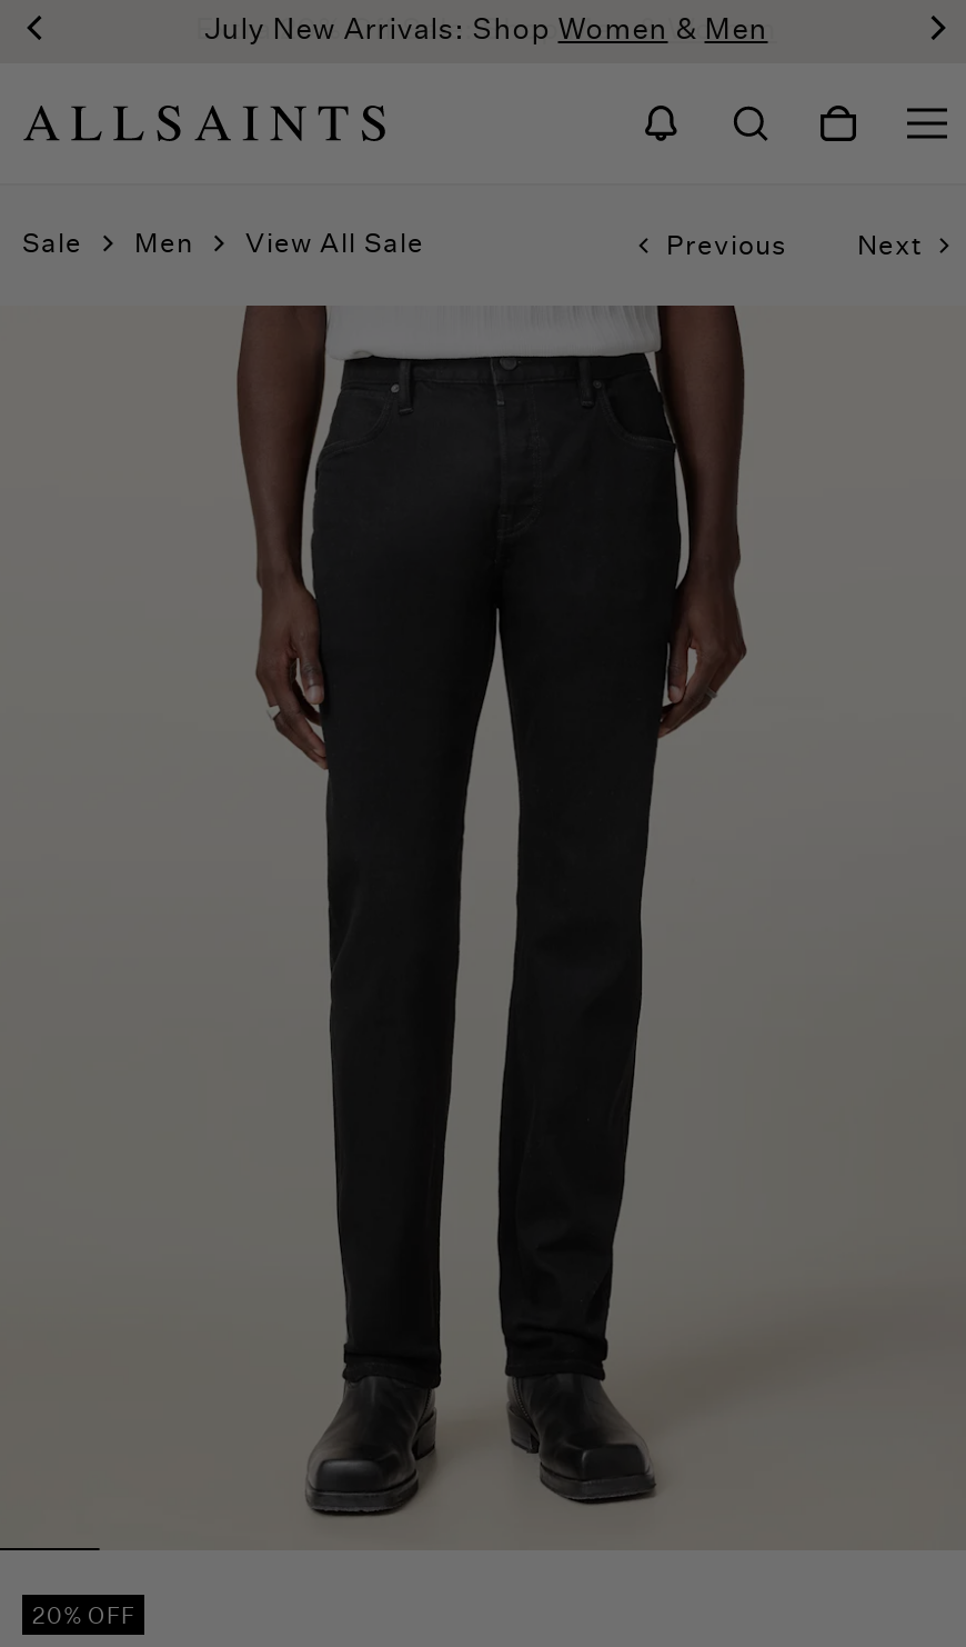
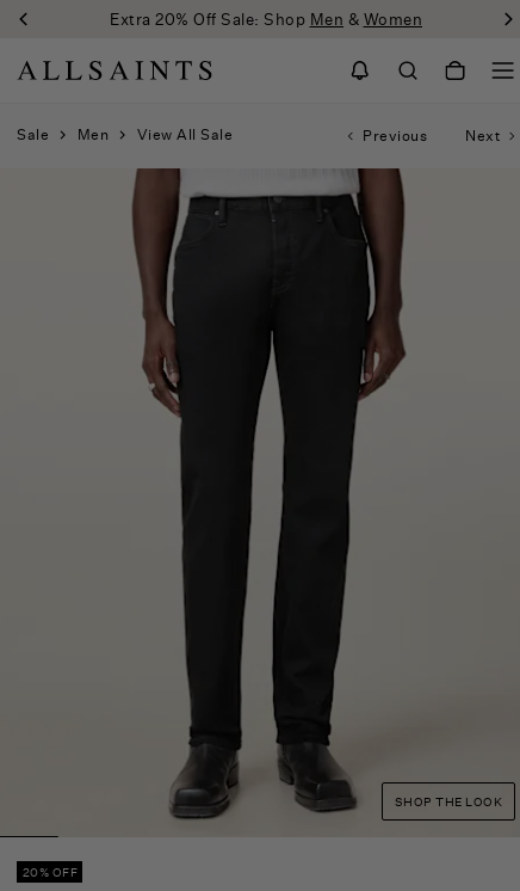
- July New Arrivals: Shop Women & Men
+ Extra 20% Off Sale: Shop Men & Women

+ SHOP THE LOOK
